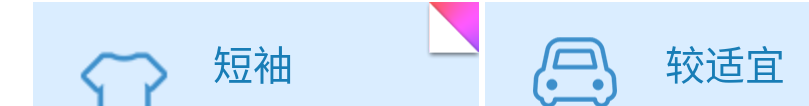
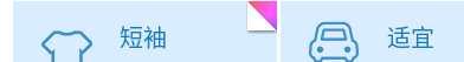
- 较适宜
+ 适宜
